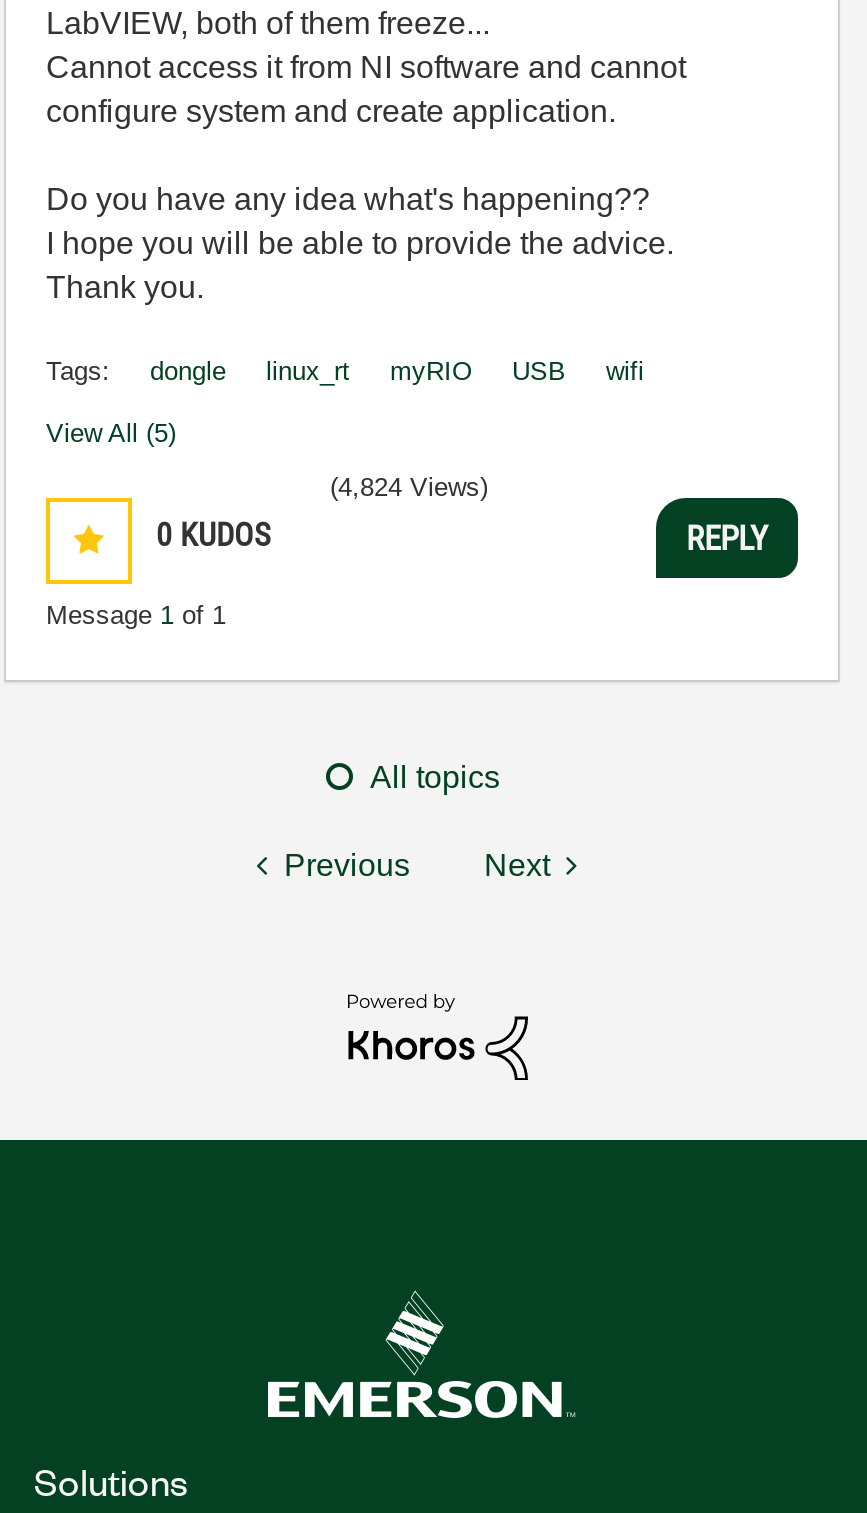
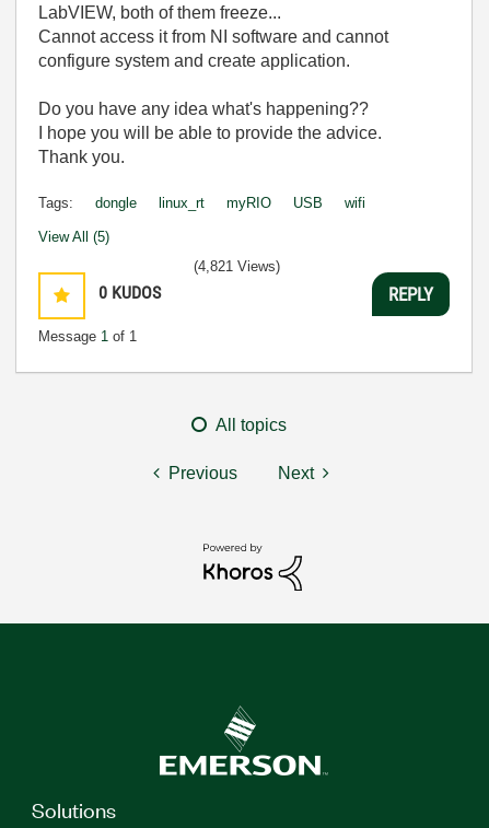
- (4,824 Views)
+ (4,821 Views)
